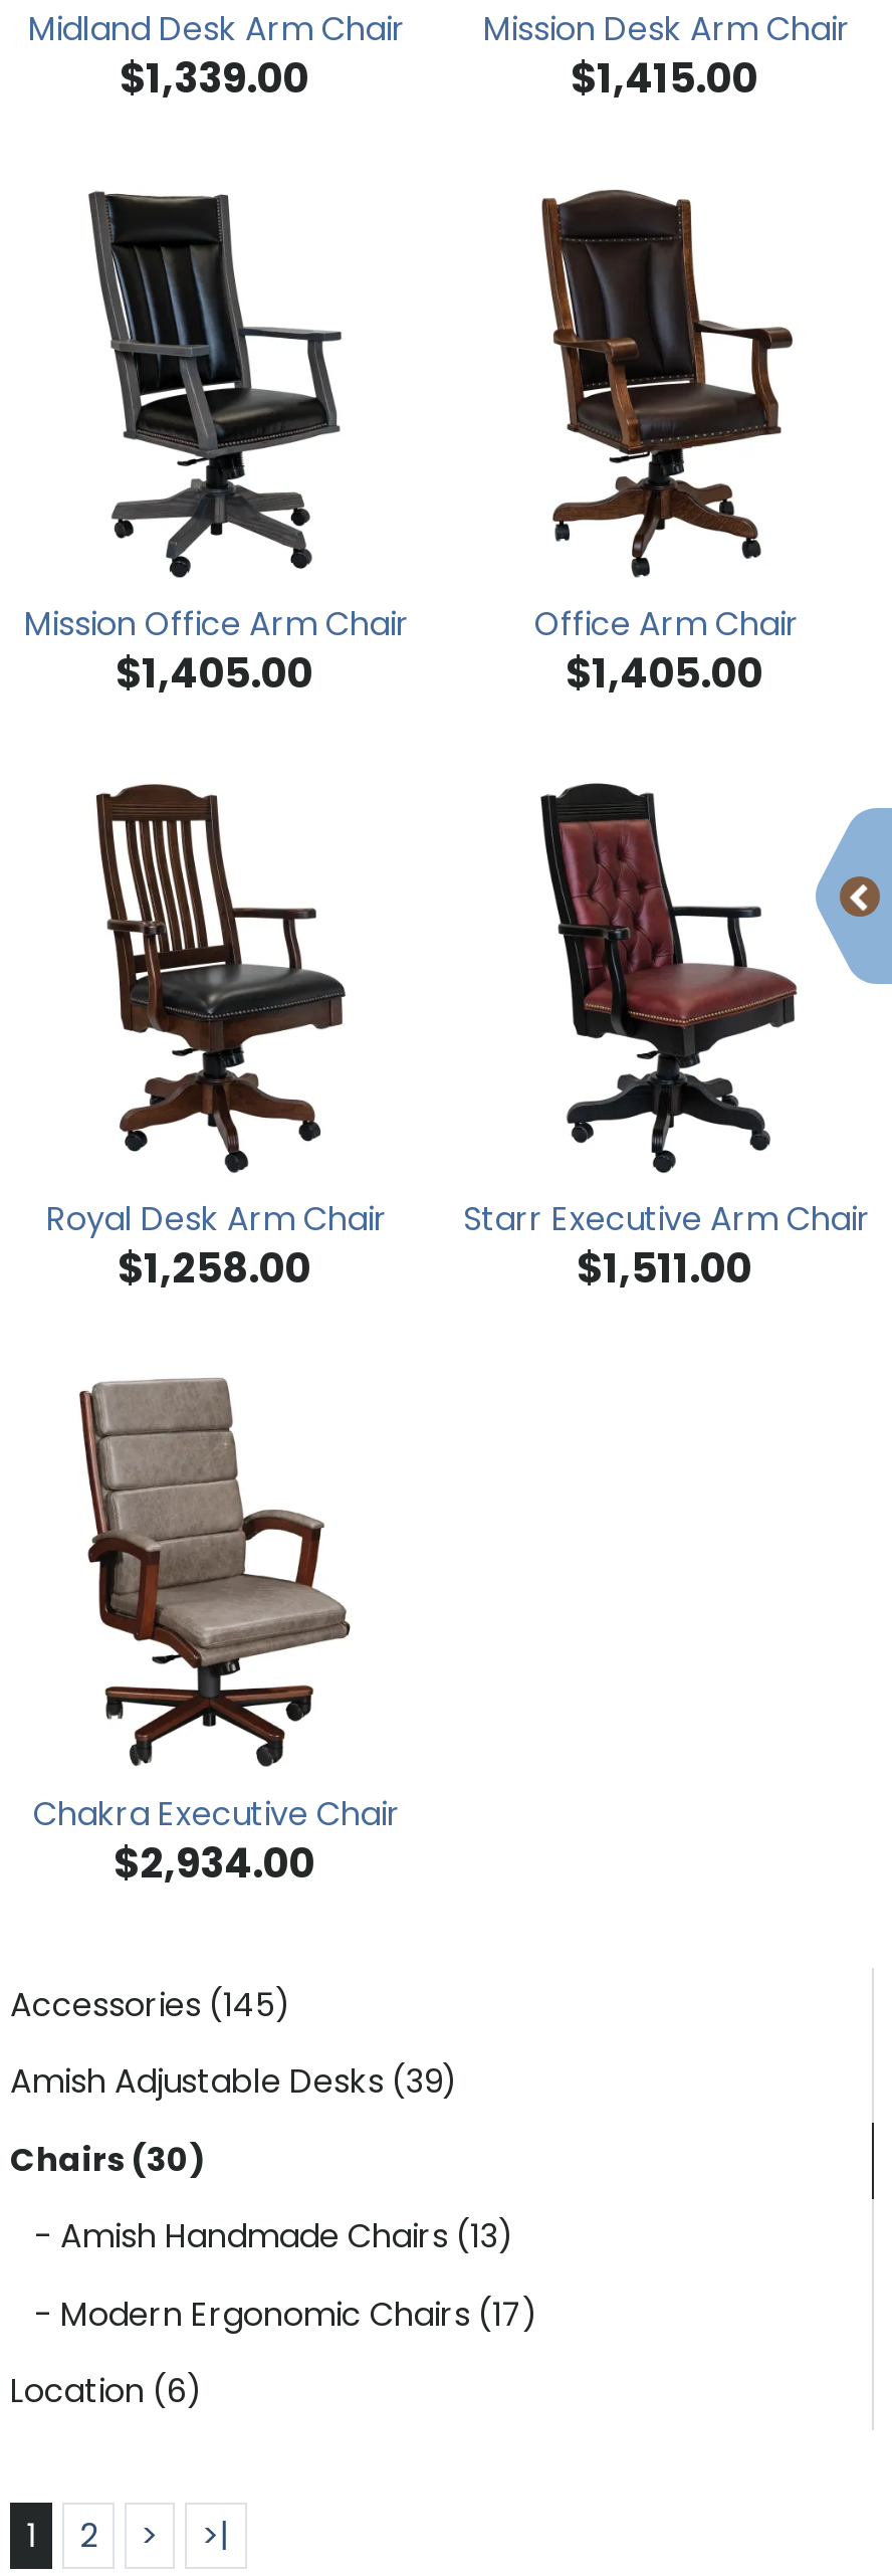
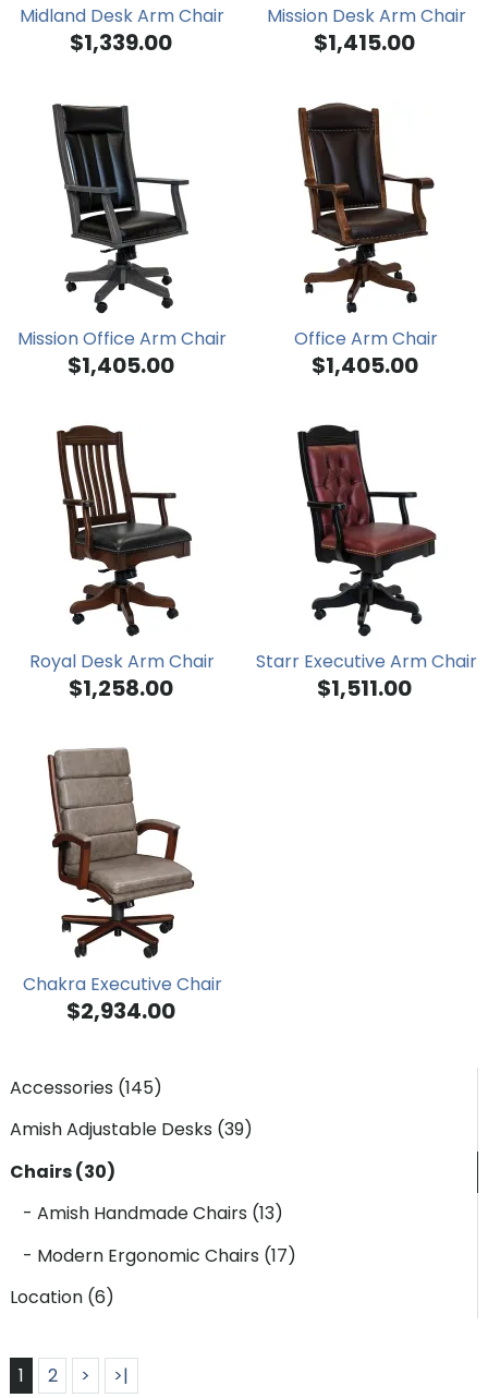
- [image]
